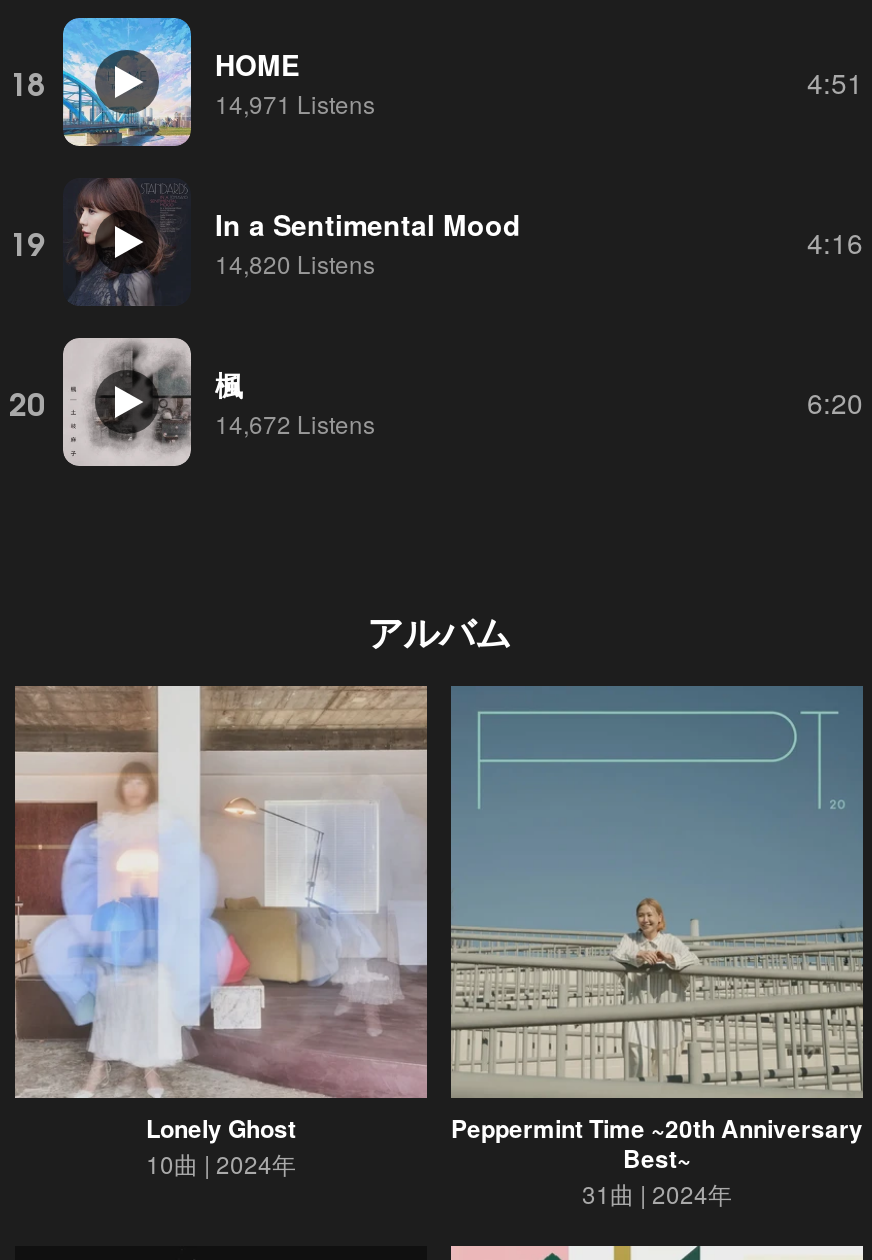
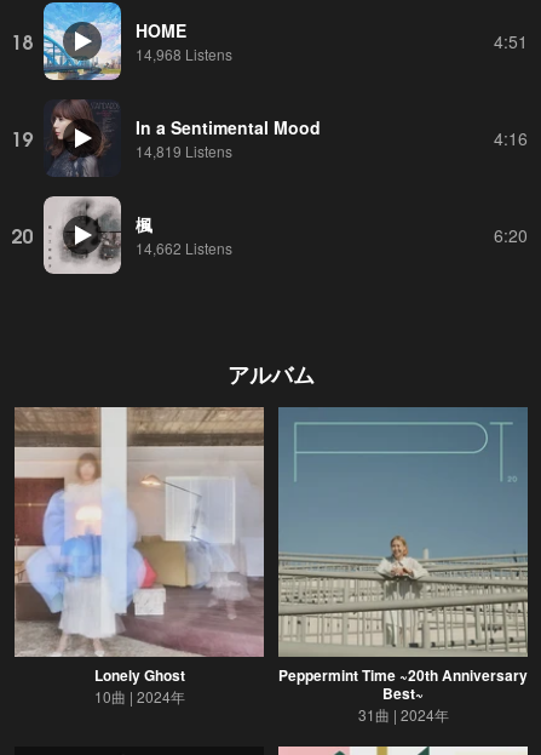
- 14,971 Listens
+ 14,968 Listens

- 14,820 Listens
+ 14,819 Listens

- 14,672 Listens
+ 14,662 Listens
